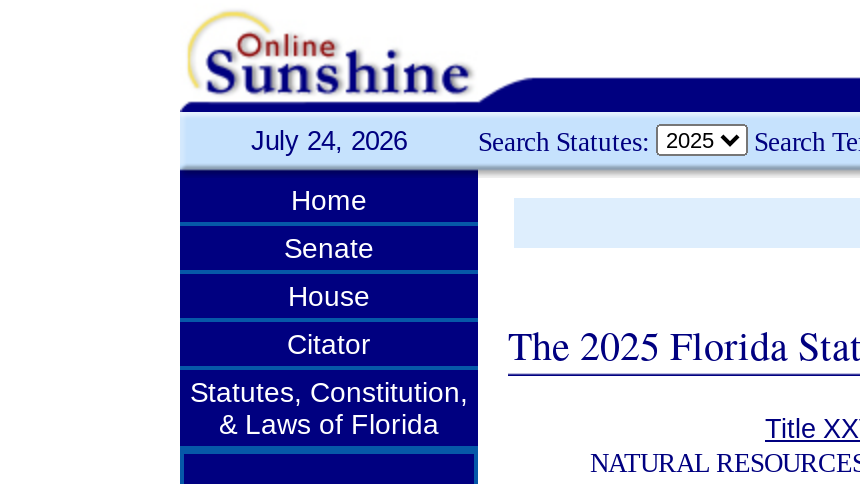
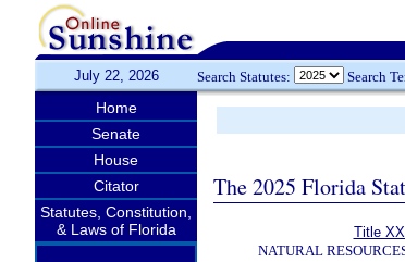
- July 24, 2026
+ July 22, 2026
